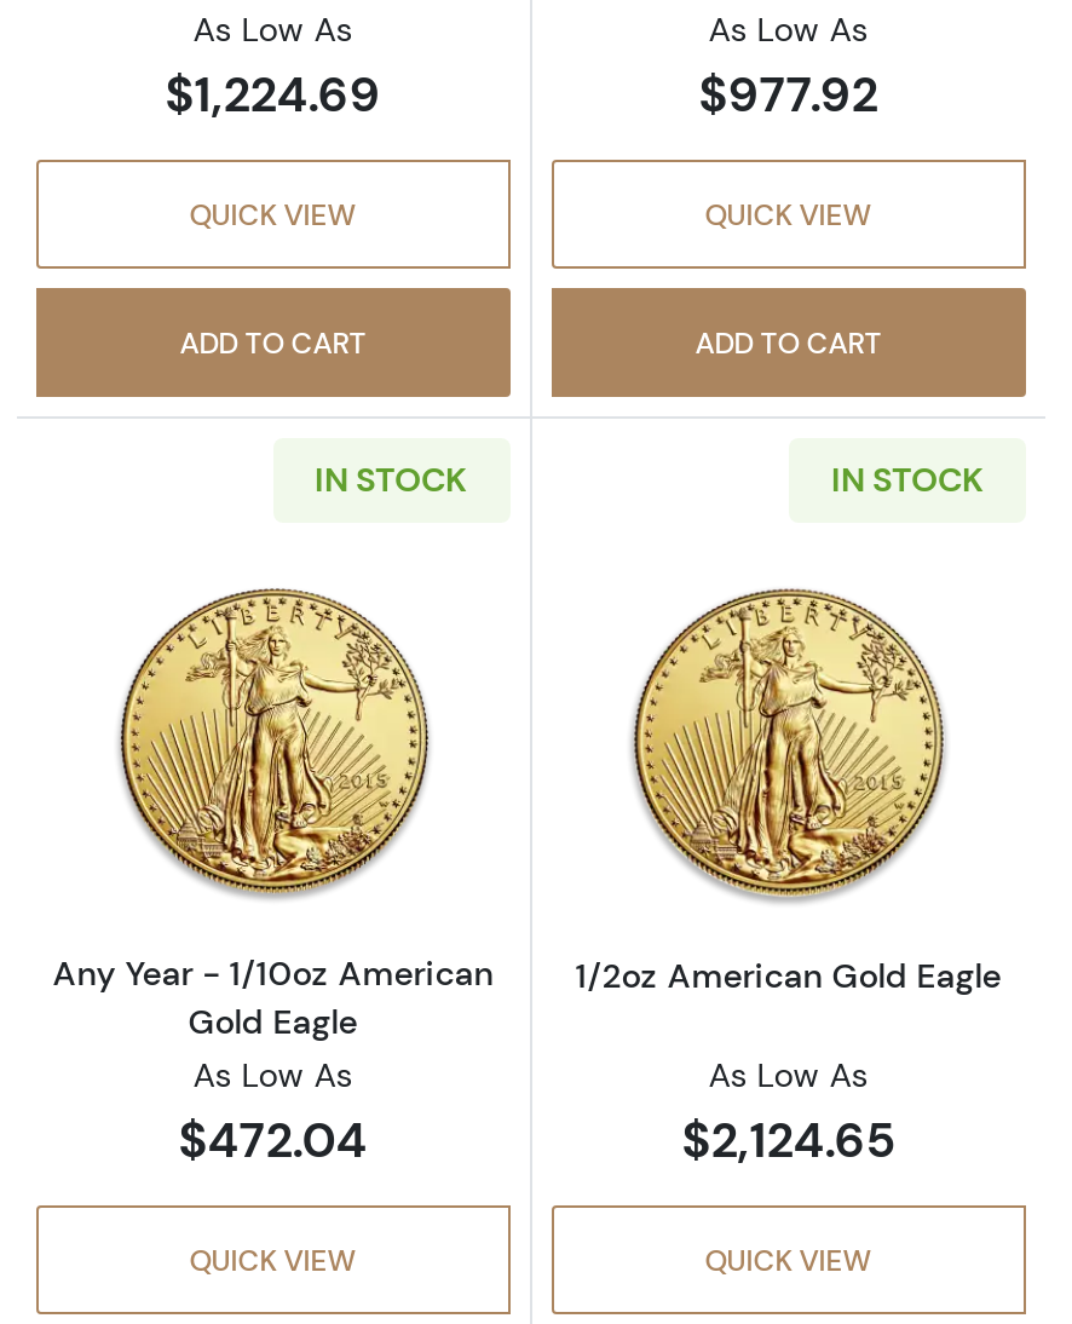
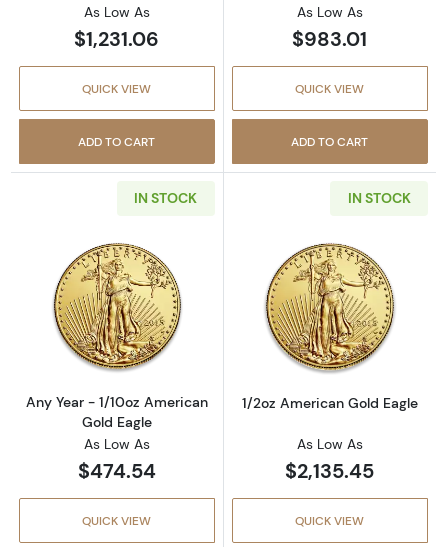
- $1,224.69
+ $1,231.06

- $977.92
+ $983.01

- $472.04
+ $474.54

- $2,124.65
+ $2,135.45
